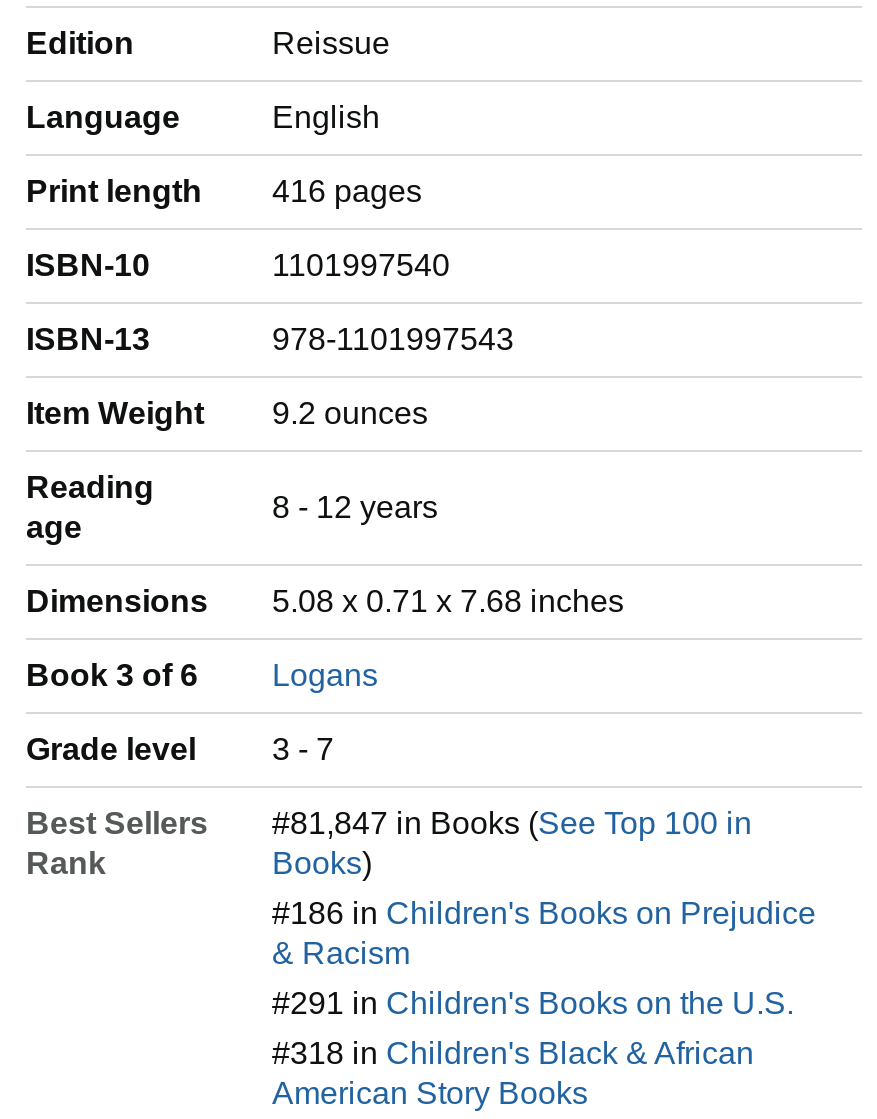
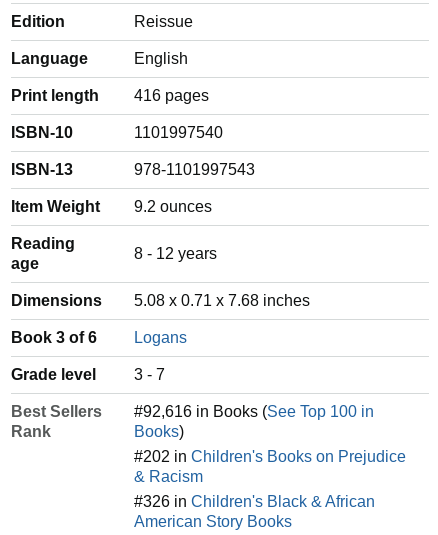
- #81,847 in Books (See Top 100 in
+ #92,616 in Books (See Top 100 in

- #186 in Children's Books on Prejudice
+ #202 in Children's Books on Prejudice

- #291 in Children's Books on the U.S.
- #318 in Children's Black & African
+ #326 in Children's Black & African
